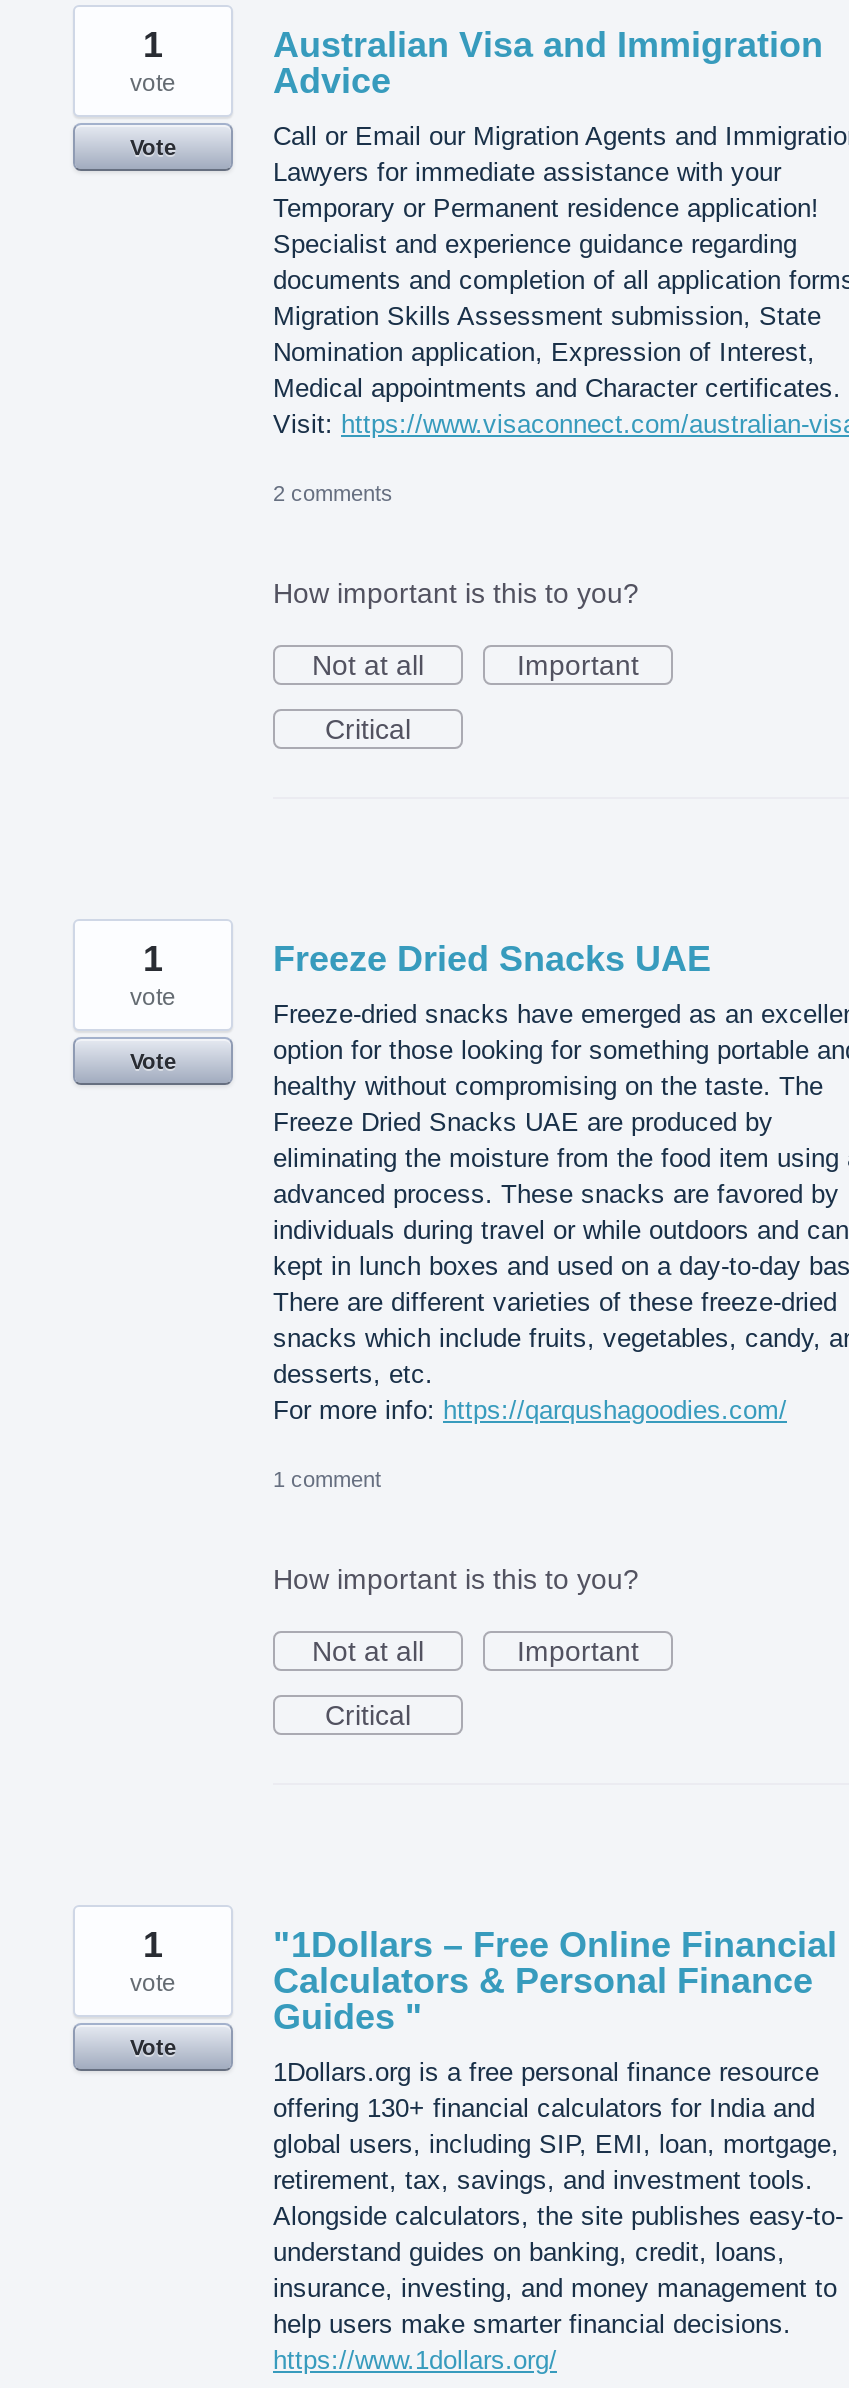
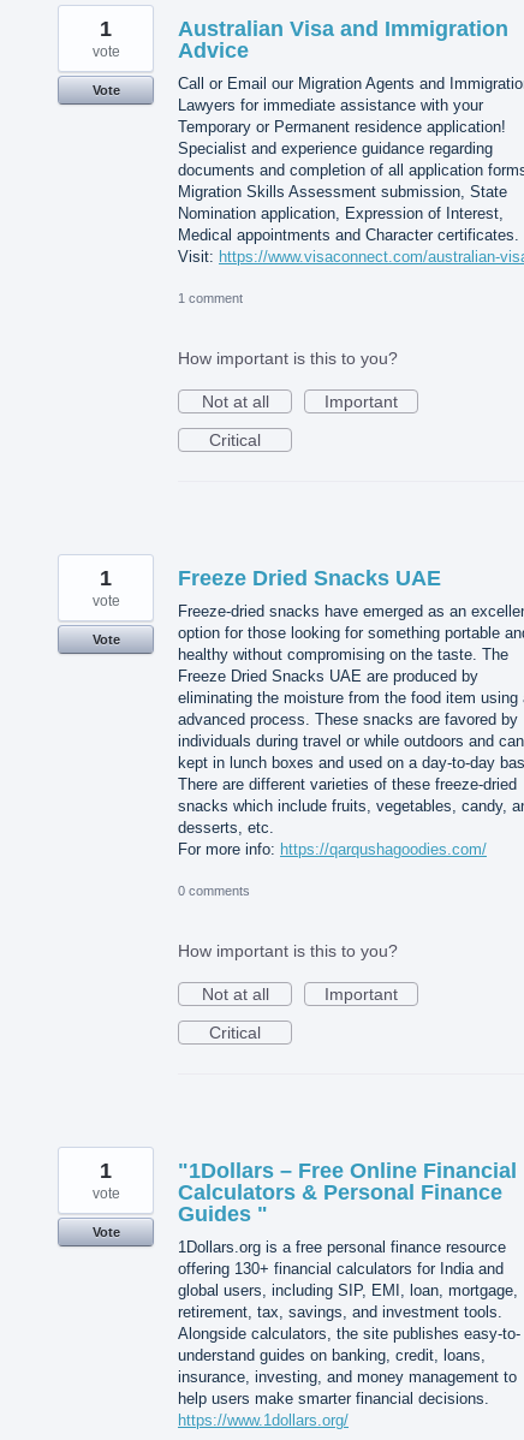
- 2 comments
+ 1 comment

- 1 comment
+ 0 comments
